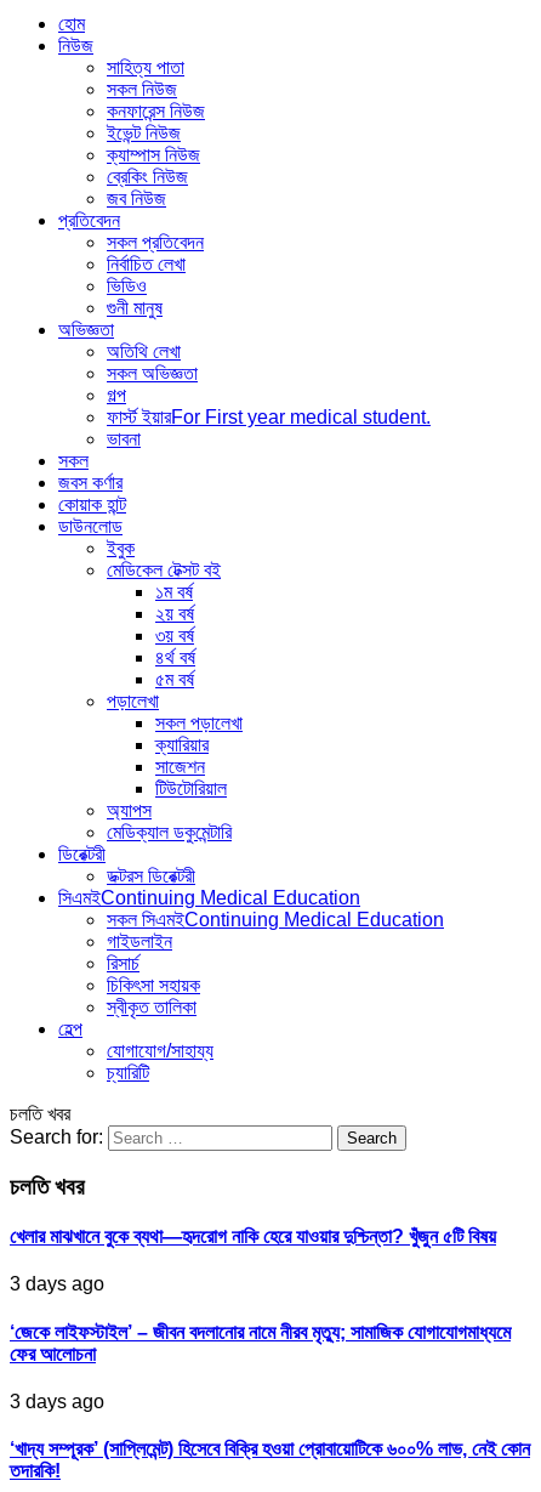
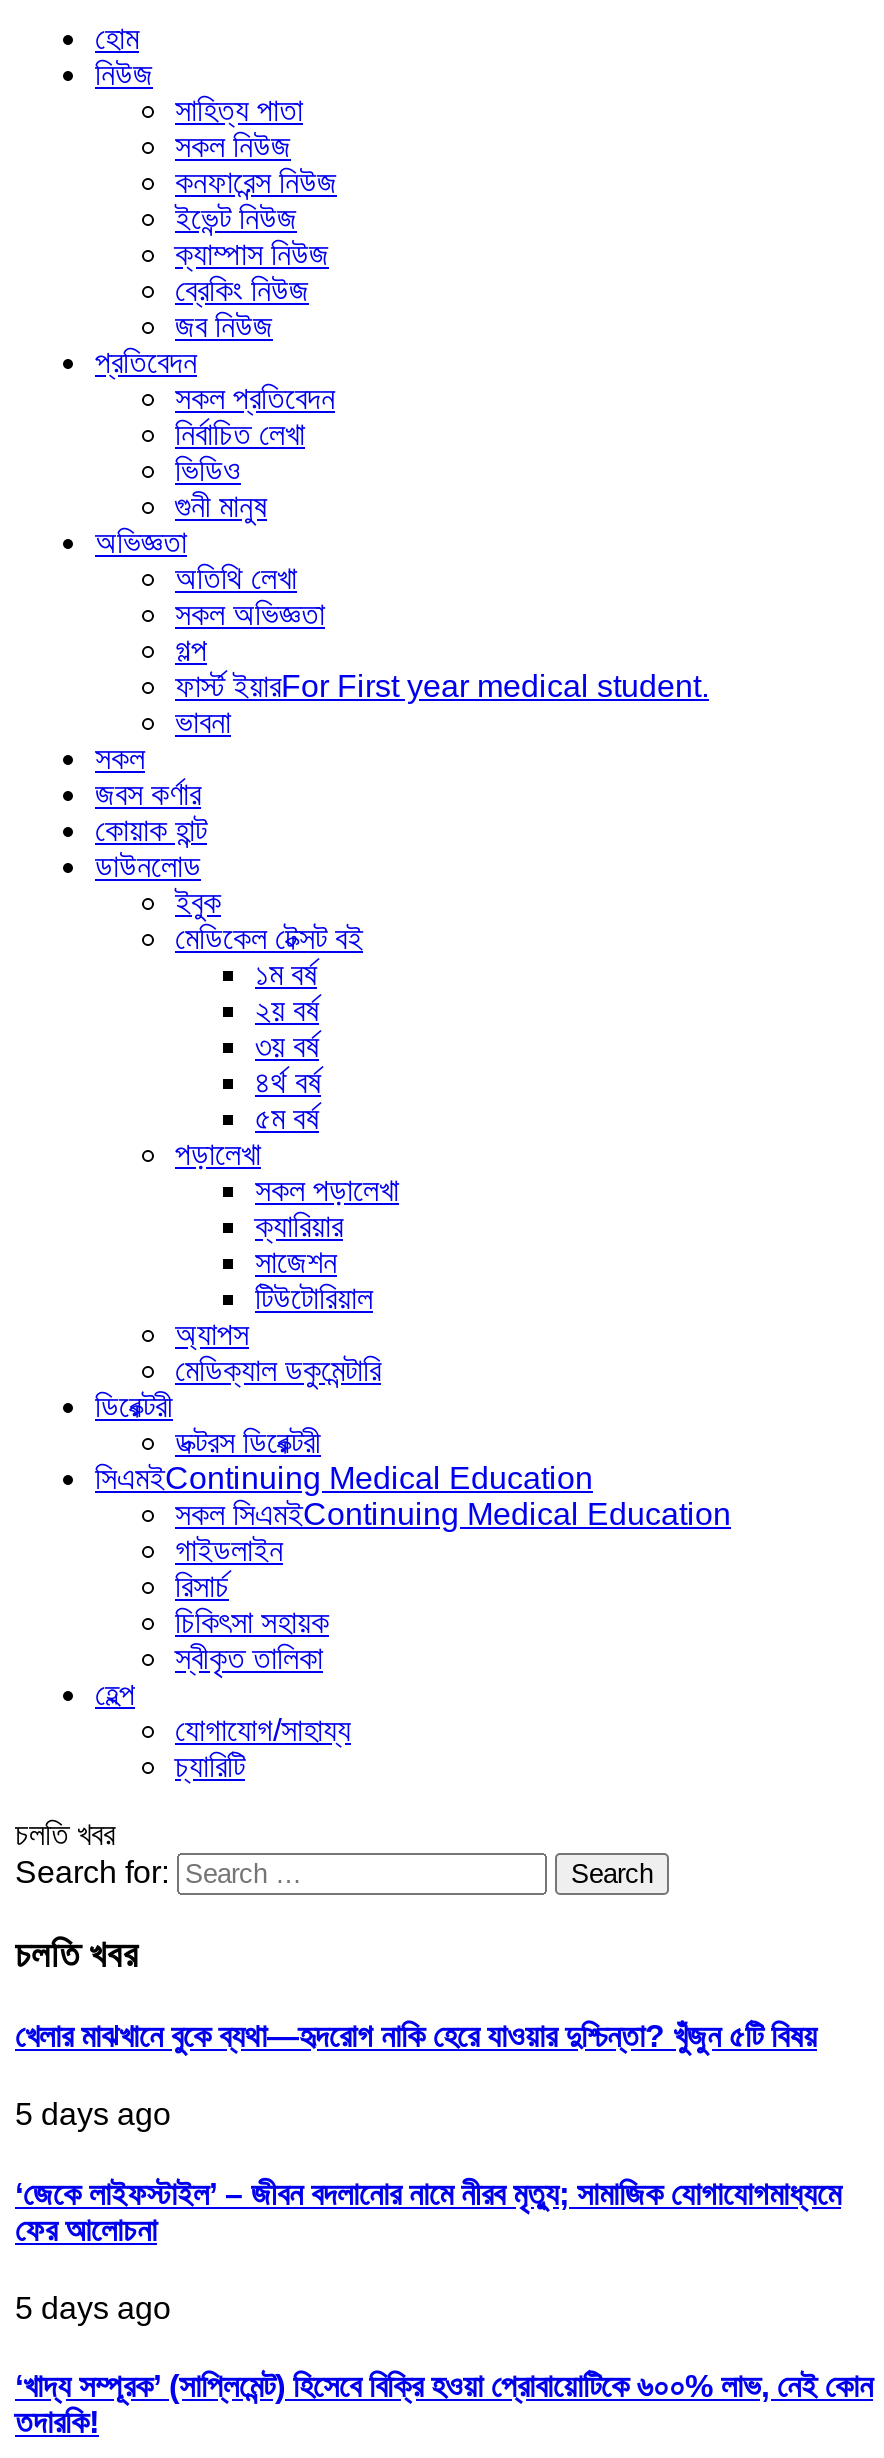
- 3 days ago
+ 5 days ago

- 3 days ago
+ 5 days ago
